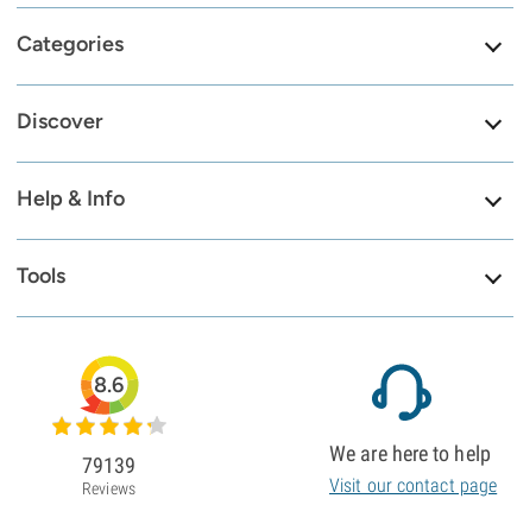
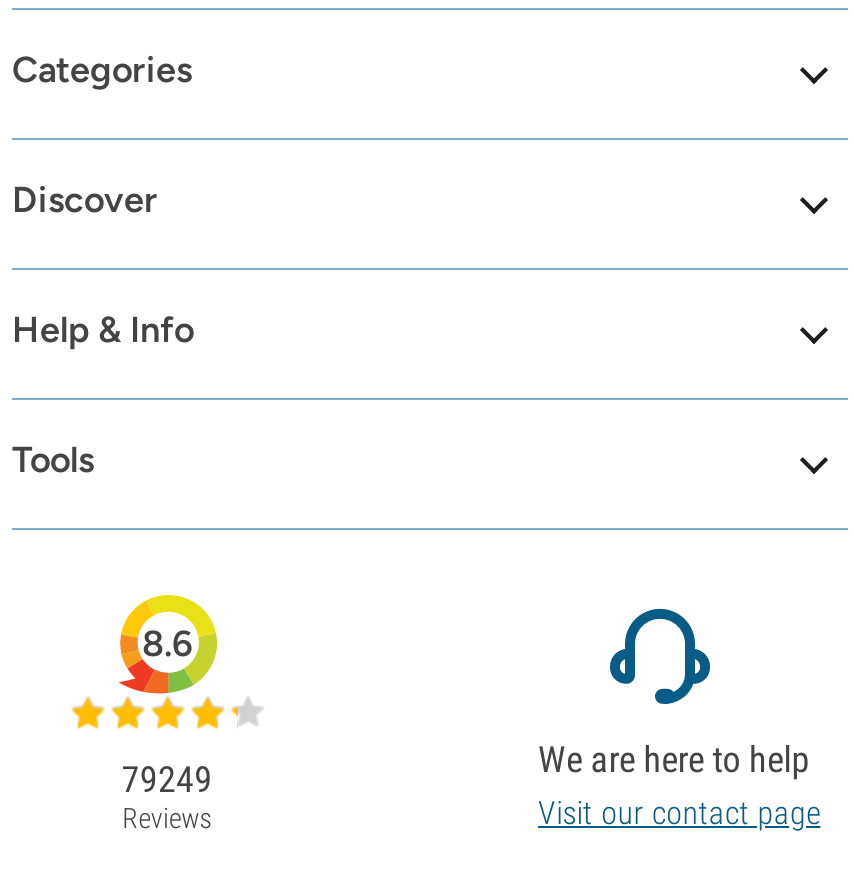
- 79139
+ 79249
